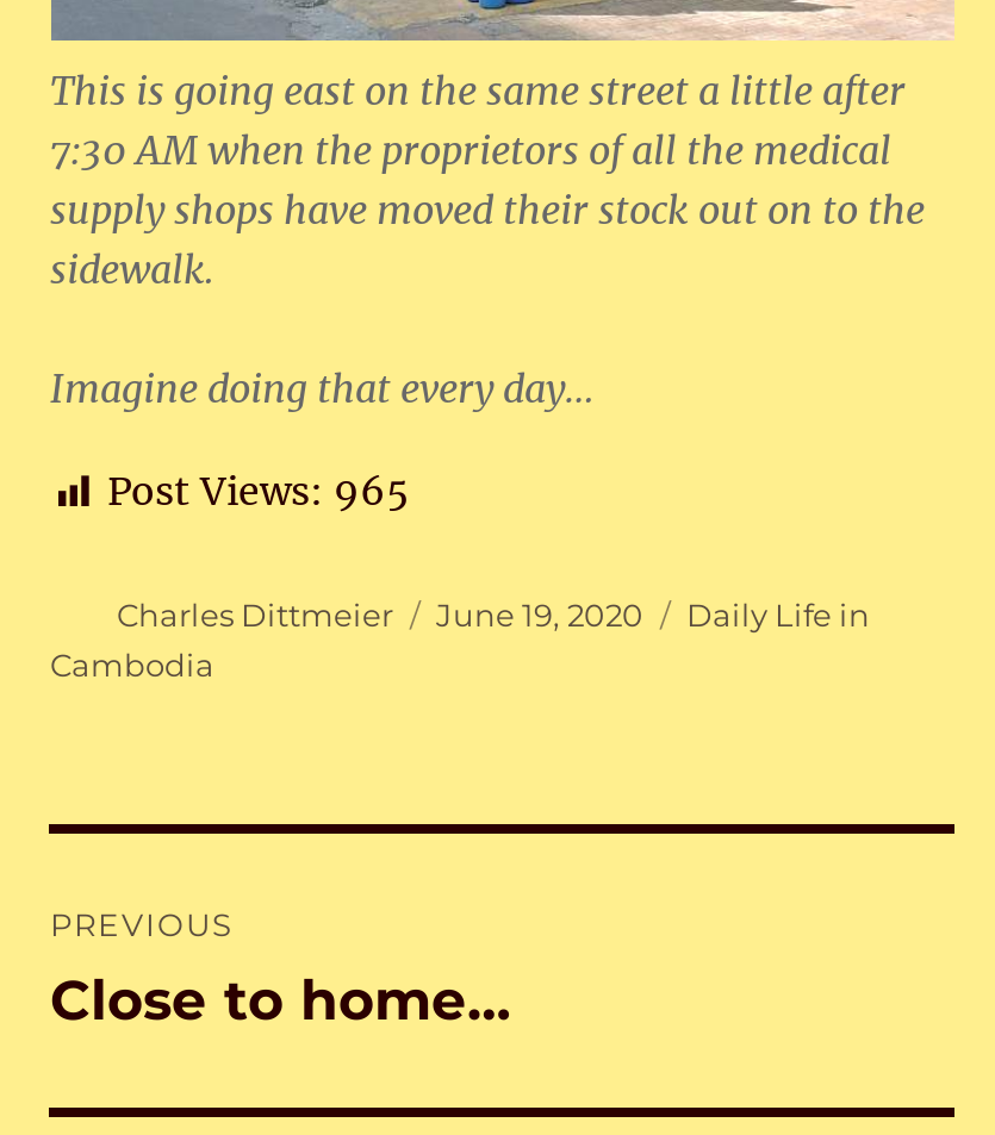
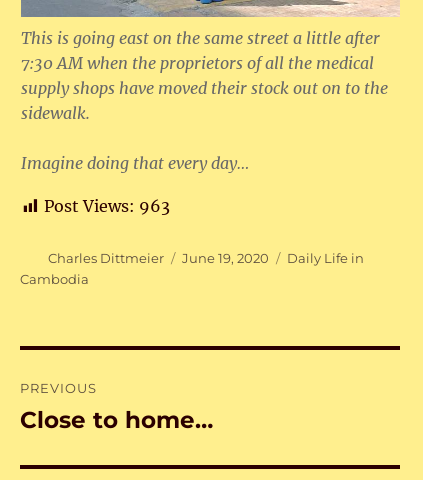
- Post Views: 965
+ Post Views: 963
